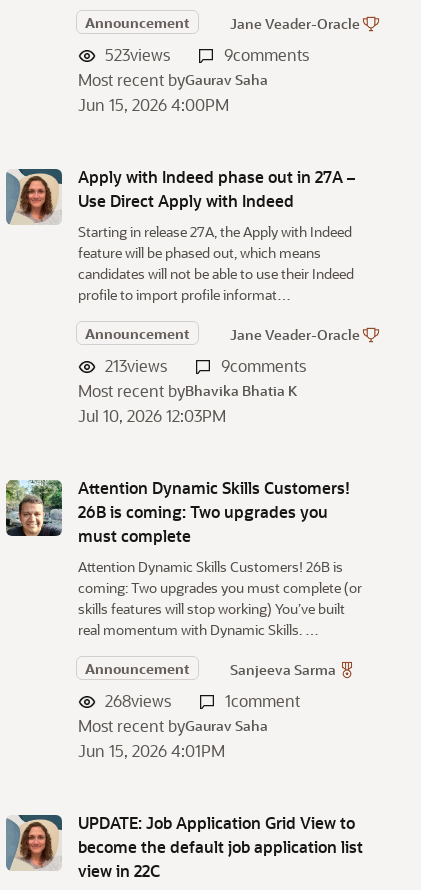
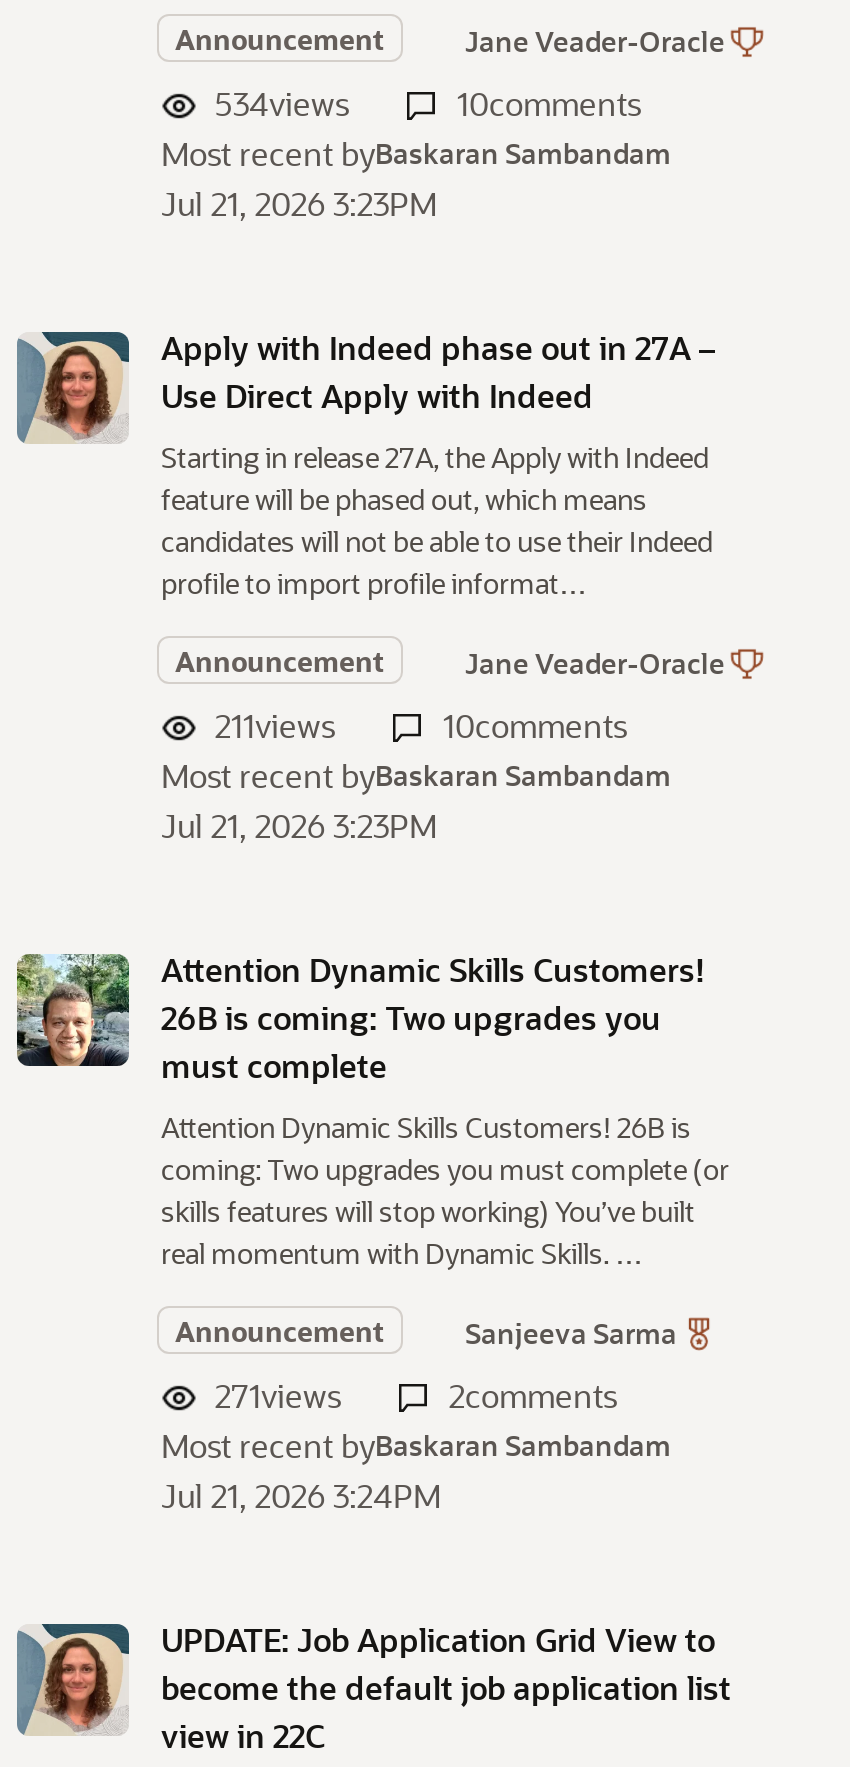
- 523views
- 9comments
- Most recent byGaurav Saha
- Jun 15, 2026 4:00PM
+ 534views
+ 10comments
+ Most recent byBaskaran Sambandam
+ Jul 21, 2026 3:23PM

- 213views
- 9comments
- Most recent byBhavika Bhatia K
- Jul 10, 2026 12:03PM
+ 211views
+ 10comments
+ Most recent byBaskaran Sambandam
+ Jul 21, 2026 3:23PM

- 268views
- 1comment
- Most recent byGaurav Saha
- Jun 15, 2026 4:01PM
+ 271views
+ 2comments
+ Most recent byBaskaran Sambandam
+ Jul 21, 2026 3:24PM
